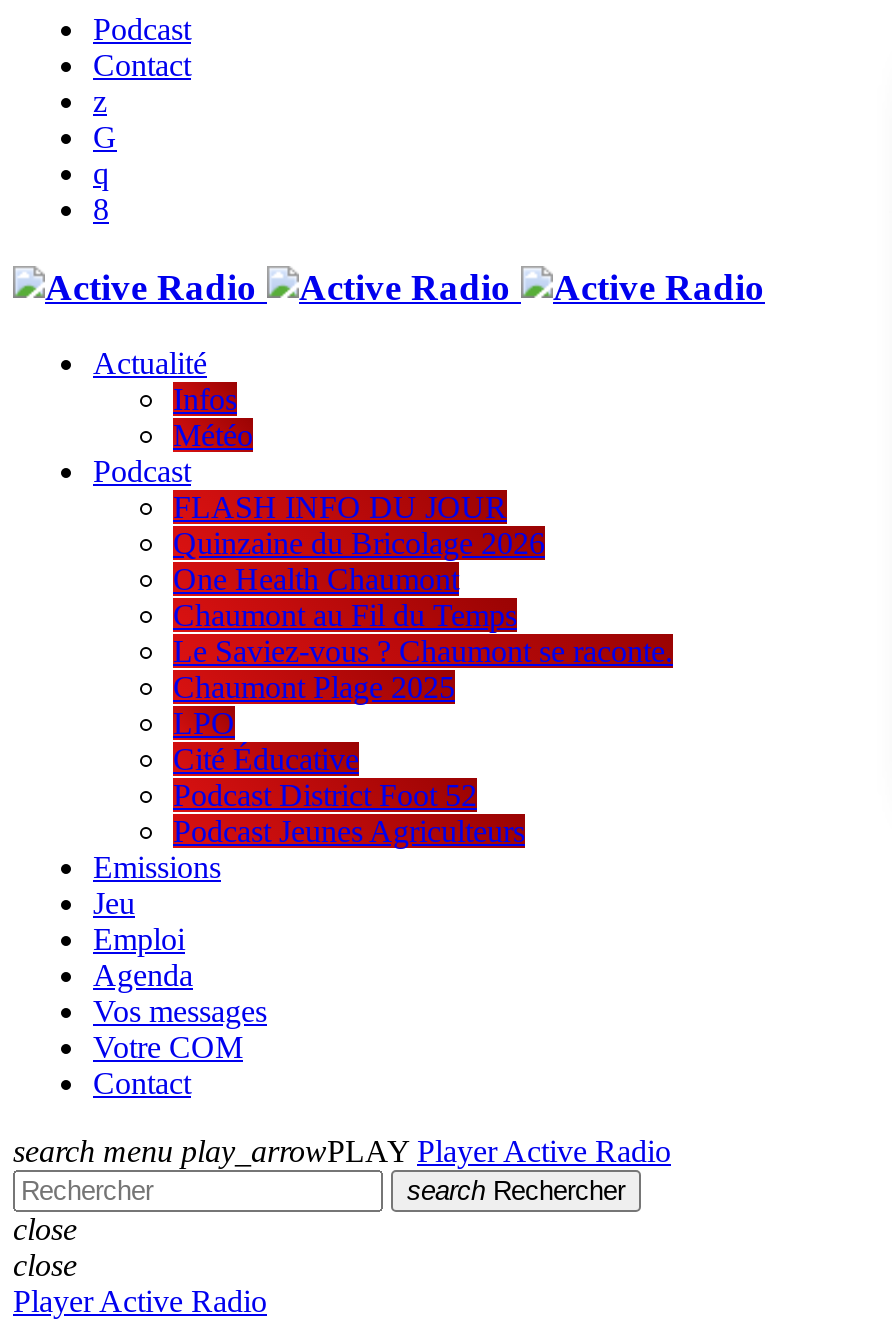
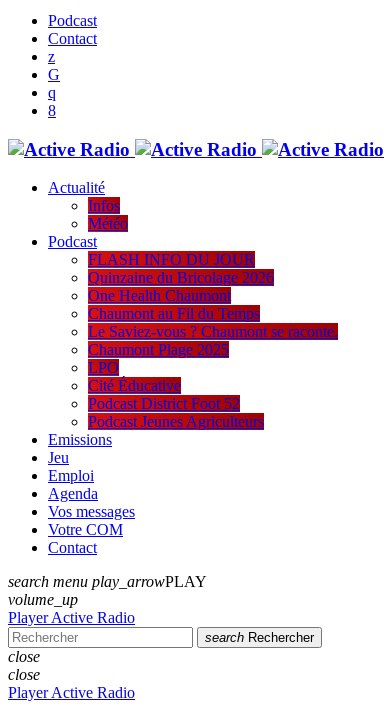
- search menu play_arrowPLAY Player Active Radio
+ search menu play_arrowPLAY
+ volume_up
+ Player Active Radio
